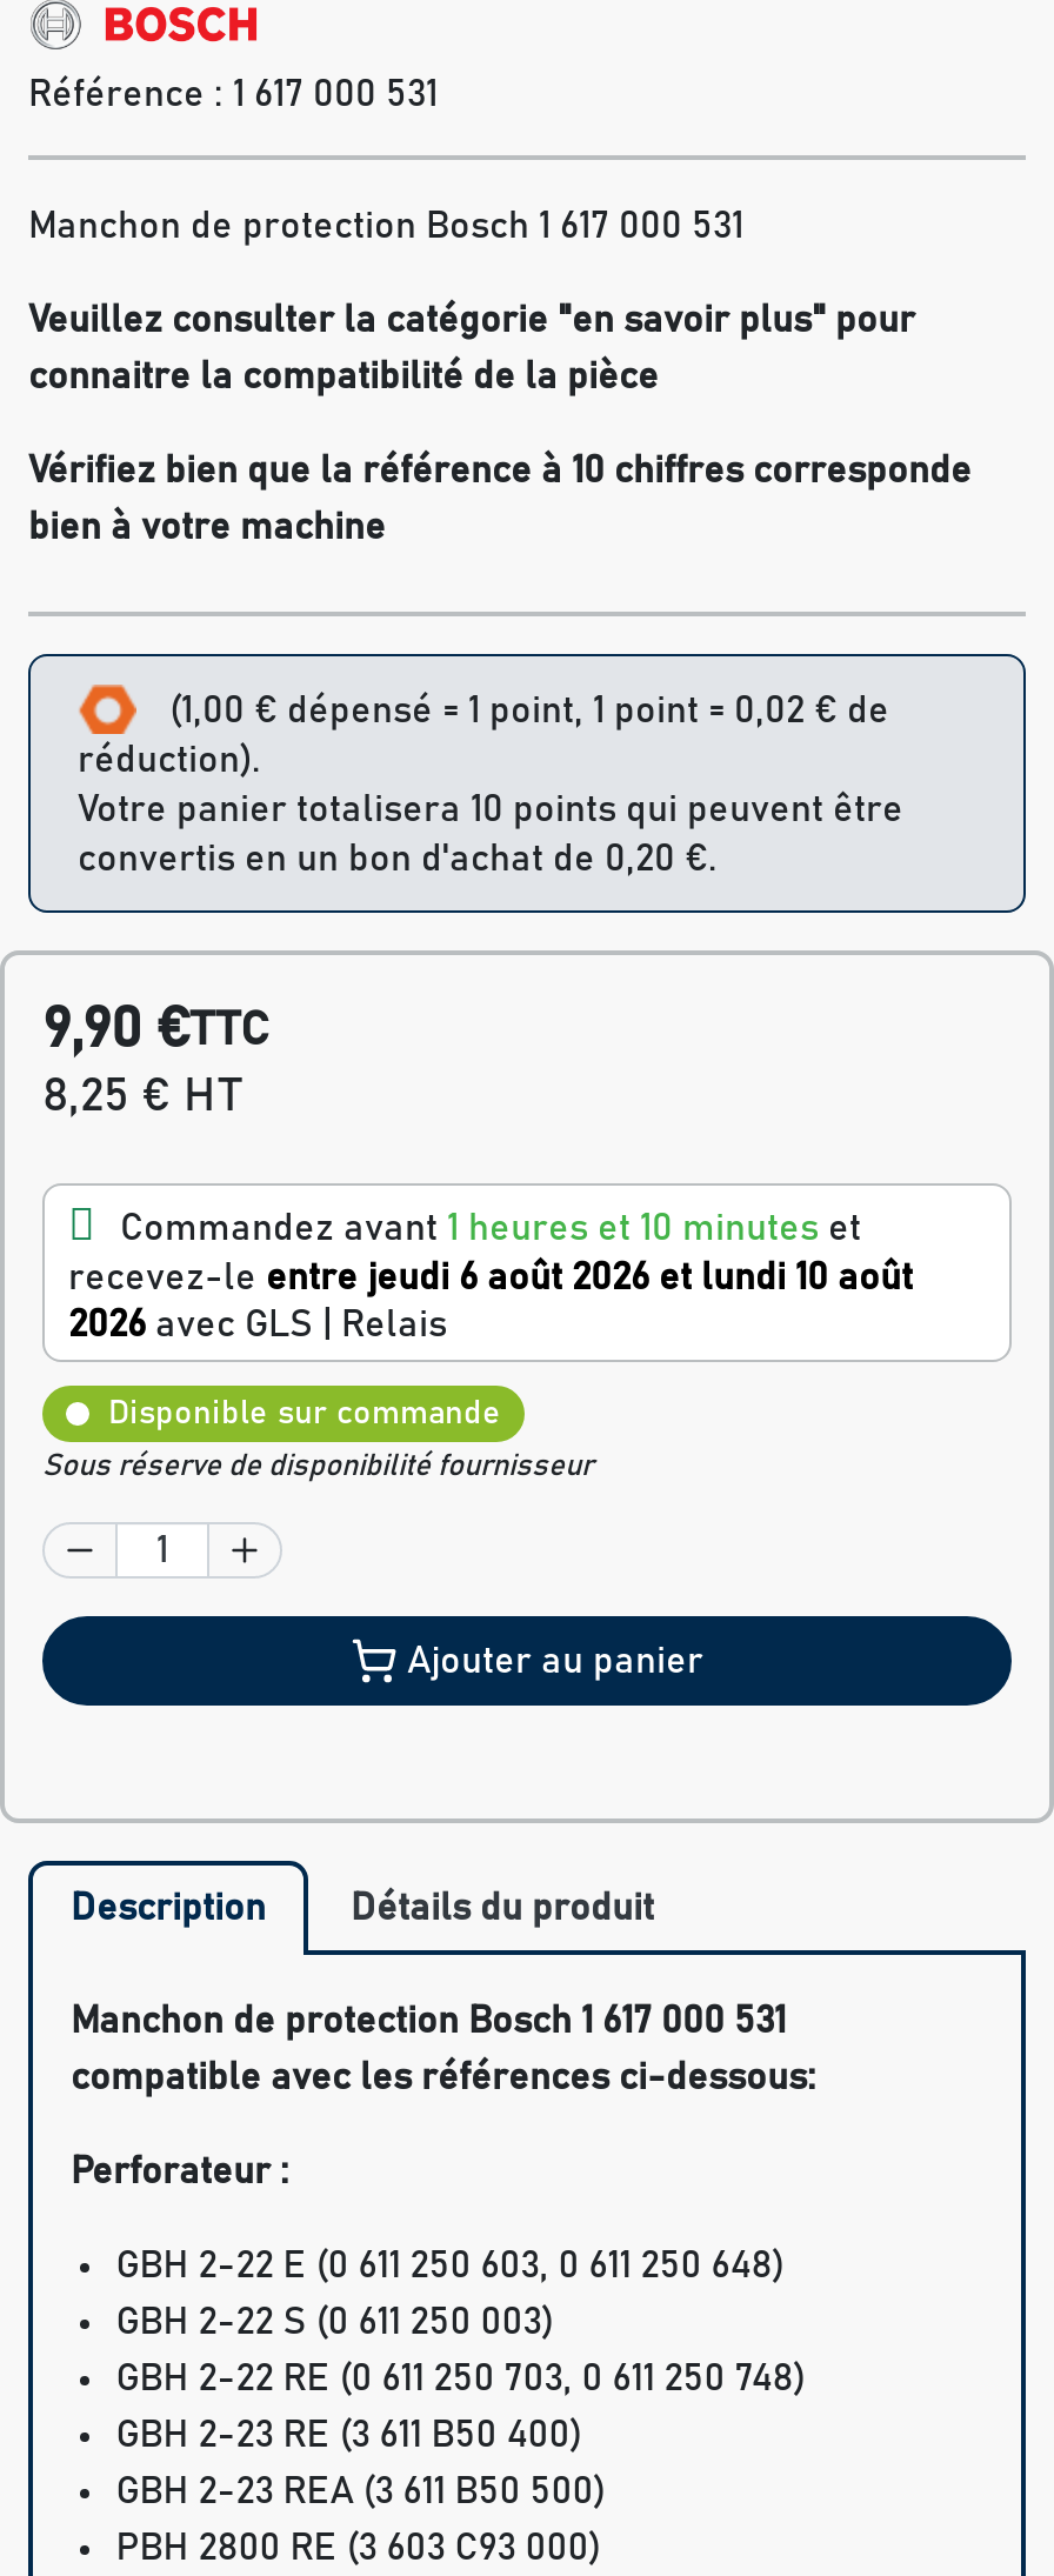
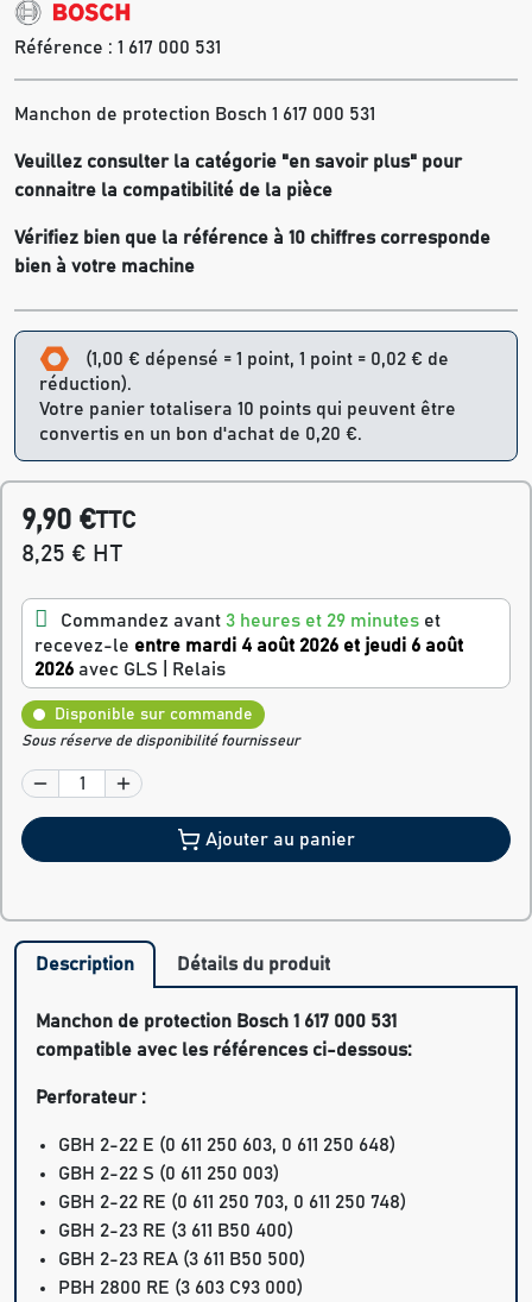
- Commandez avant 1 heures et 10 minutes et
+ Commandez avant 3 heures et 29 minutes et

- recevez-le entre jeudi 6 août 2026 et lundi 10 août
+ recevez-le entre mardi 4 août 2026 et jeudi 6 août
